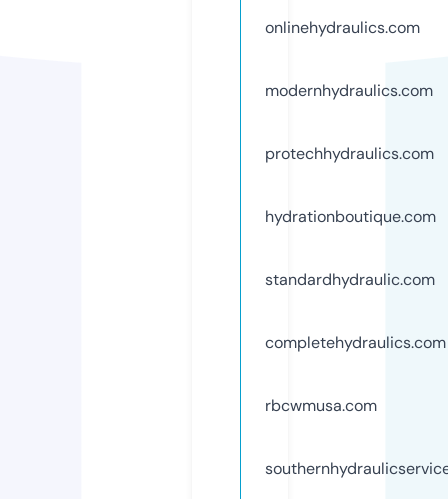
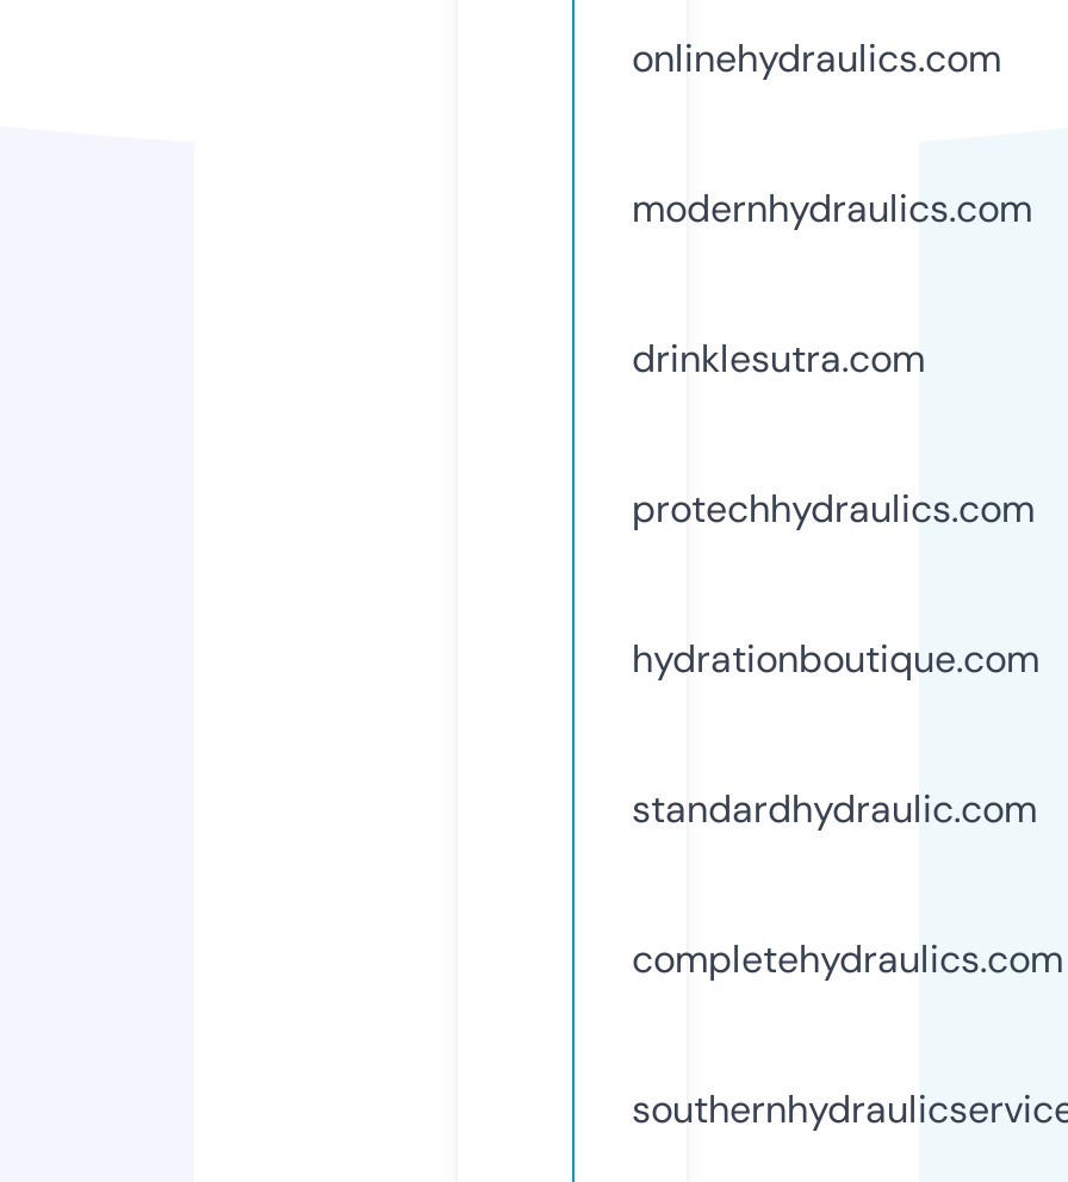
+ drinklesutra.com

moved down: protechhydraulics.com | hydrationboutique.com | standardhydraulic.com | completehydraulics.com

- rbcwmusa.com
